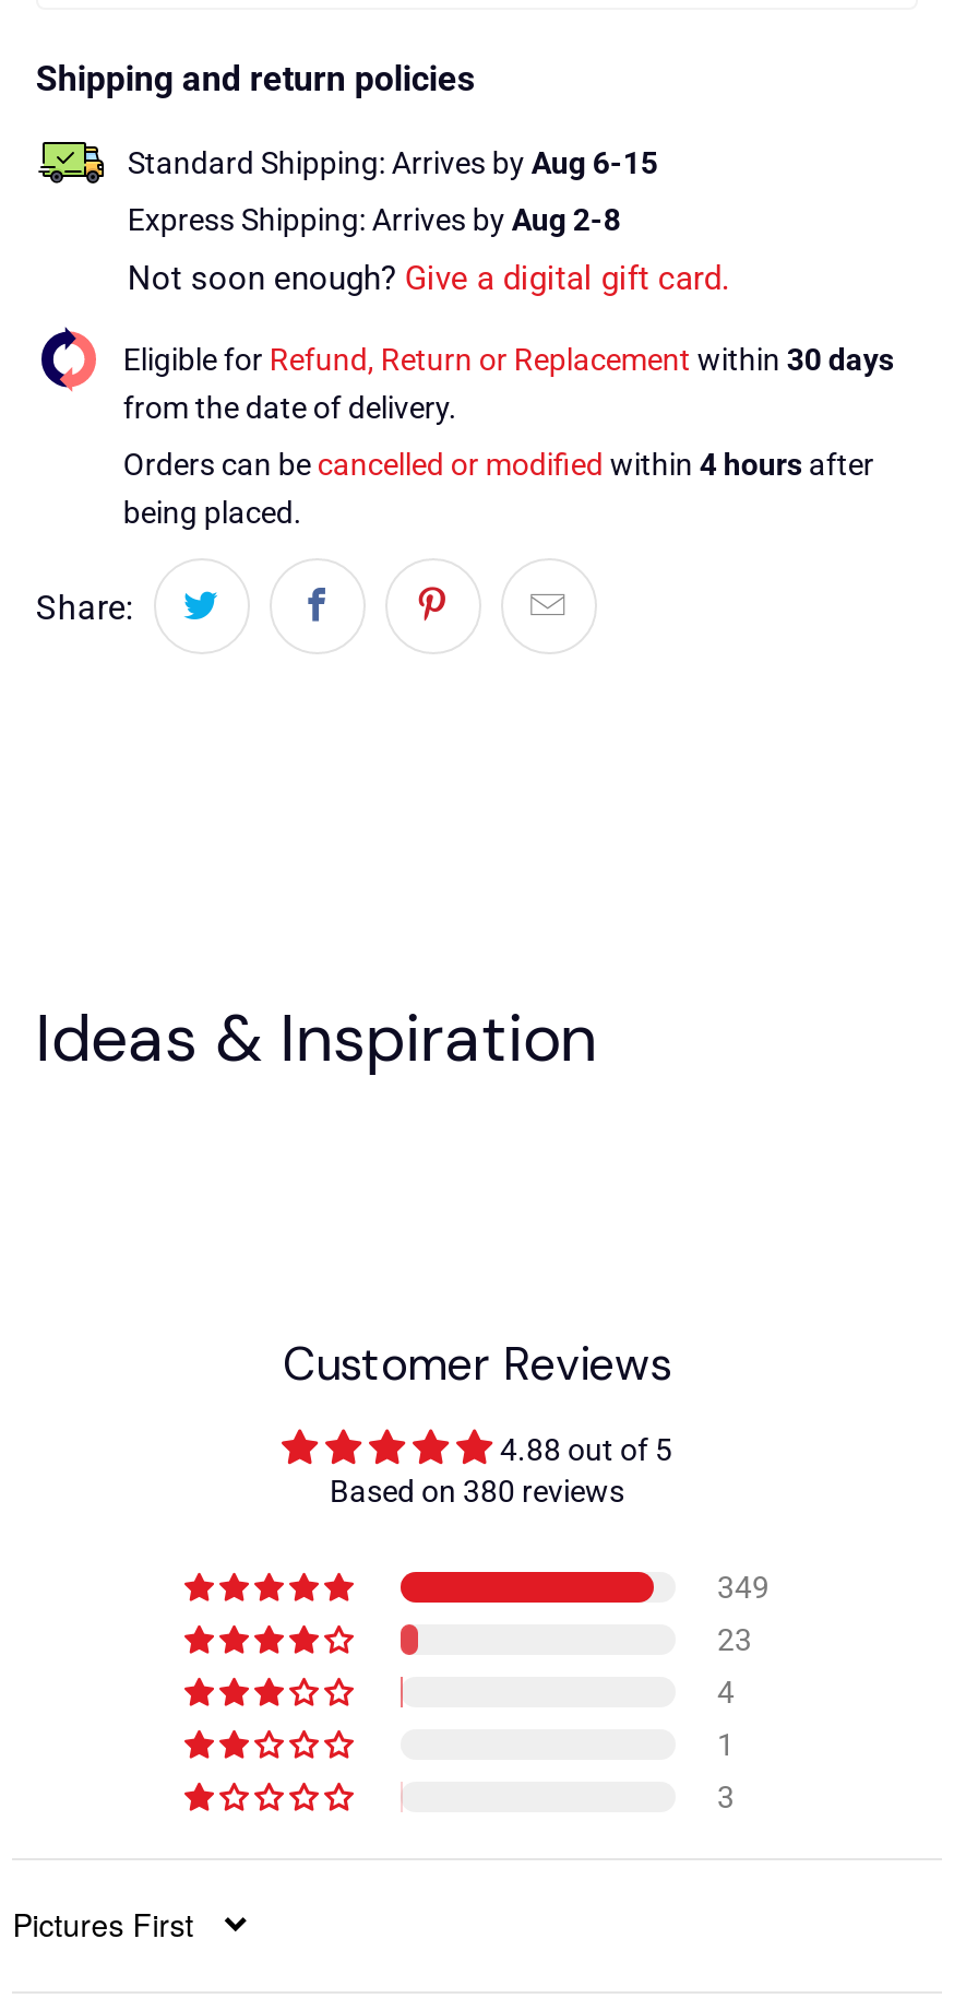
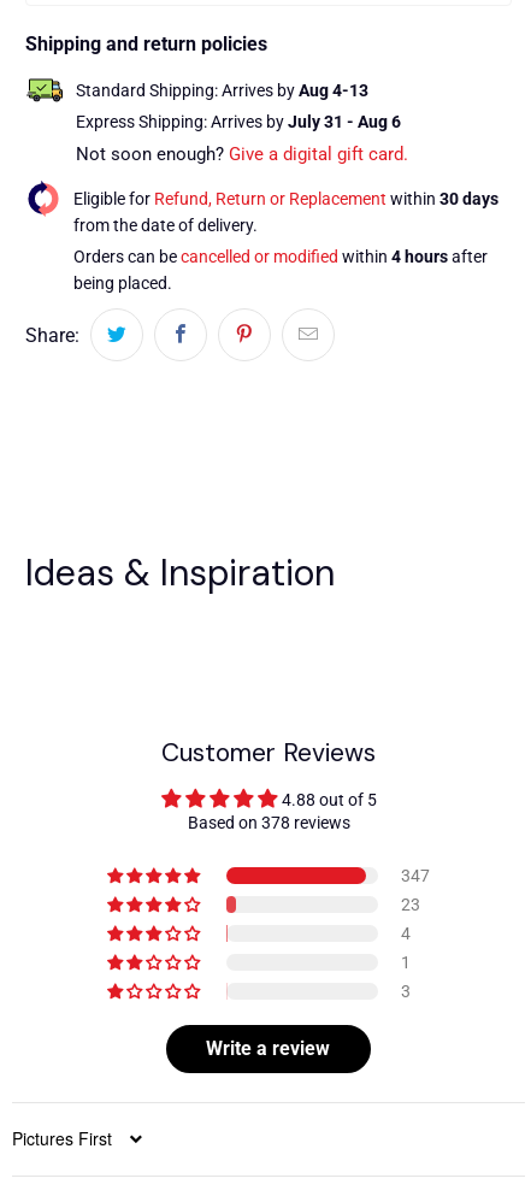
- Standard Shipping: Arrives by Aug 6-15
+ Standard Shipping: Arrives by Aug 4-13

- Express Shipping: Arrives by Aug 2-8
+ Express Shipping: Arrives by July 31 - Aug 6

- Based on 380 reviews
+ Based on 378 reviews

- 349
+ 347

+ Write a review
